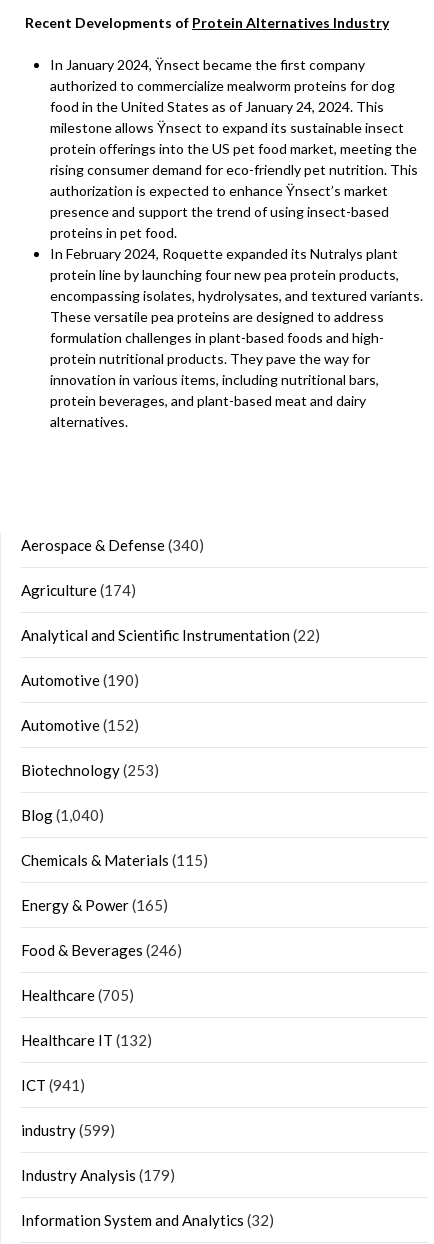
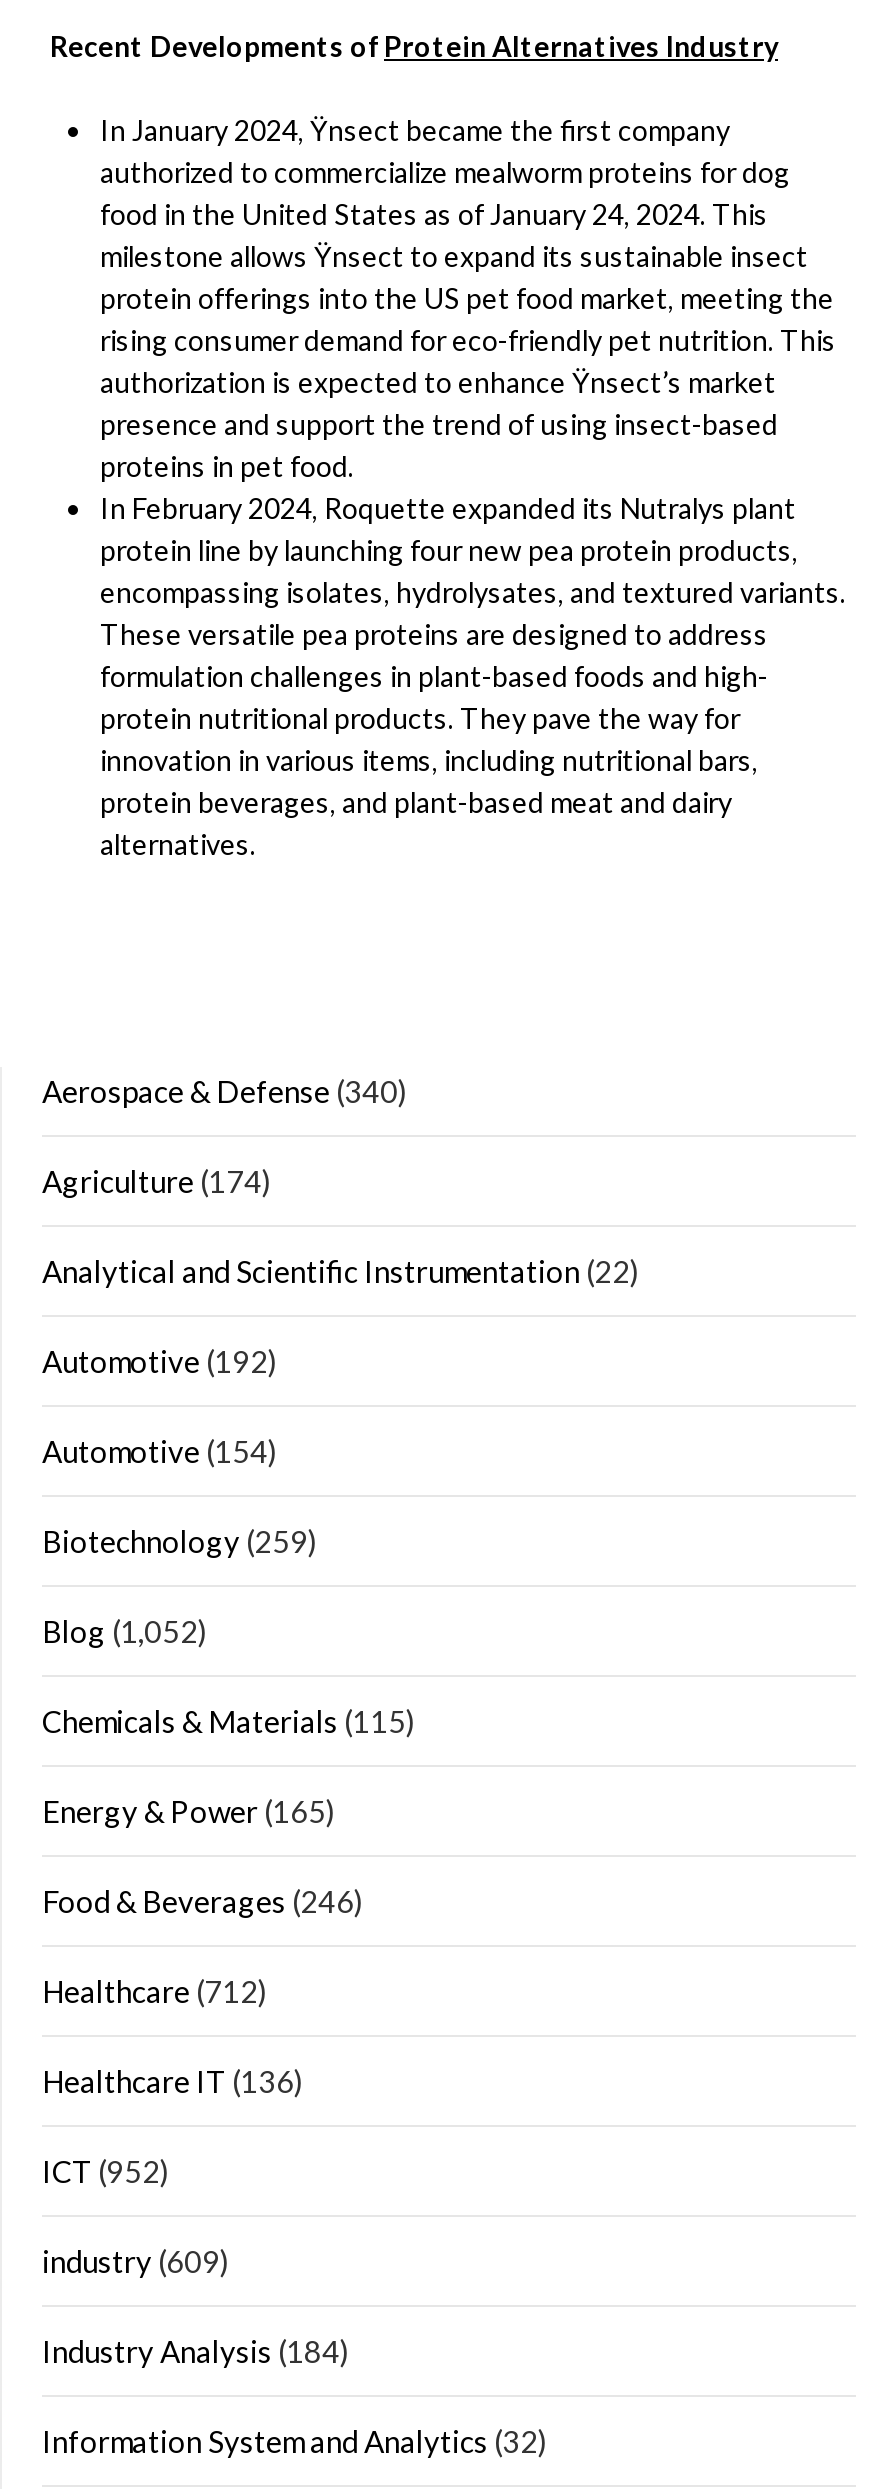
- Automotive (190)
+ Automotive (192)

- Automotive (152)
+ Automotive (154)

- Biotechnology (253)
+ Biotechnology (259)

- Blog (1,040)
+ Blog (1,052)

- Healthcare (705)
+ Healthcare (712)

- Healthcare IT (132)
+ Healthcare IT (136)

- ICT (941)
+ ICT (952)

- industry (599)
+ industry (609)

- Industry Analysis (179)
+ Industry Analysis (184)
